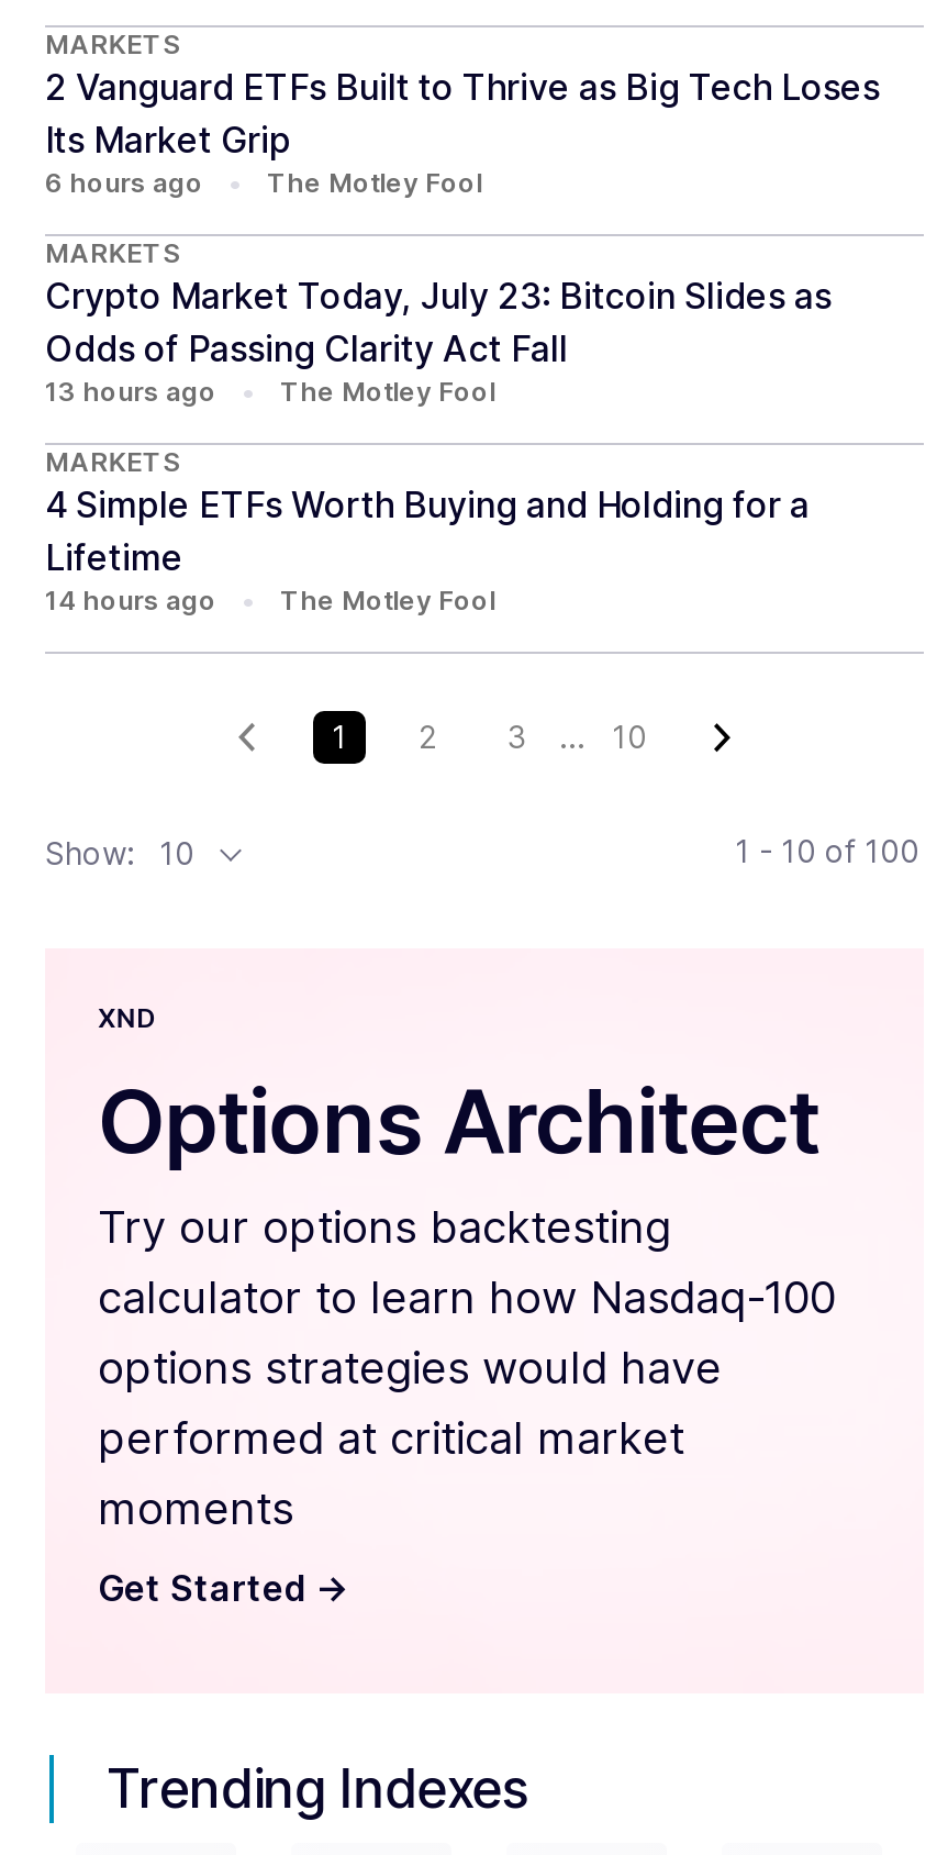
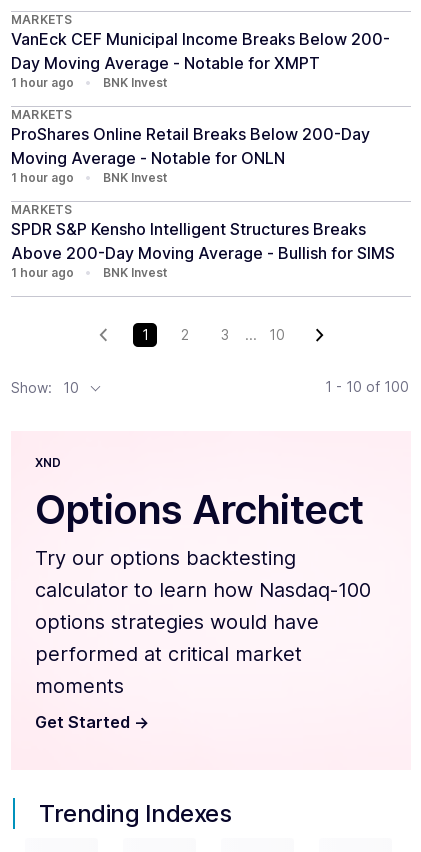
- 2 Vanguard ETFs Built to Thrive as Big Tech Loses
- Its Market Grip
- 6 hours ago
+ VanEck CEF Municipal Income Breaks Below 200-
+ Day Moving Average - Notable for XMPT
+ 1 hour ago

- The Motley Fool
+ BNK Invest

- Crypto Market Today, July 23: Bitcoin Slides as
- Odds of Passing Clarity Act Fall
- 13 hours ago
+ ProShares Online Retail Breaks Below 200-Day
+ Moving Average - Notable for ONLN
+ 1 hour ago

- The Motley Fool
+ BNK Invest

- 4 Simple ETFs Worth Buying and Holding for a
- Lifetime
- 14 hours ago
+ SPDR S&P Kensho Intelligent Structures Breaks
+ Above 200-Day Moving Average - Bullish for SIMS
+ 1 hour ago

- The Motley Fool
+ BNK Invest
